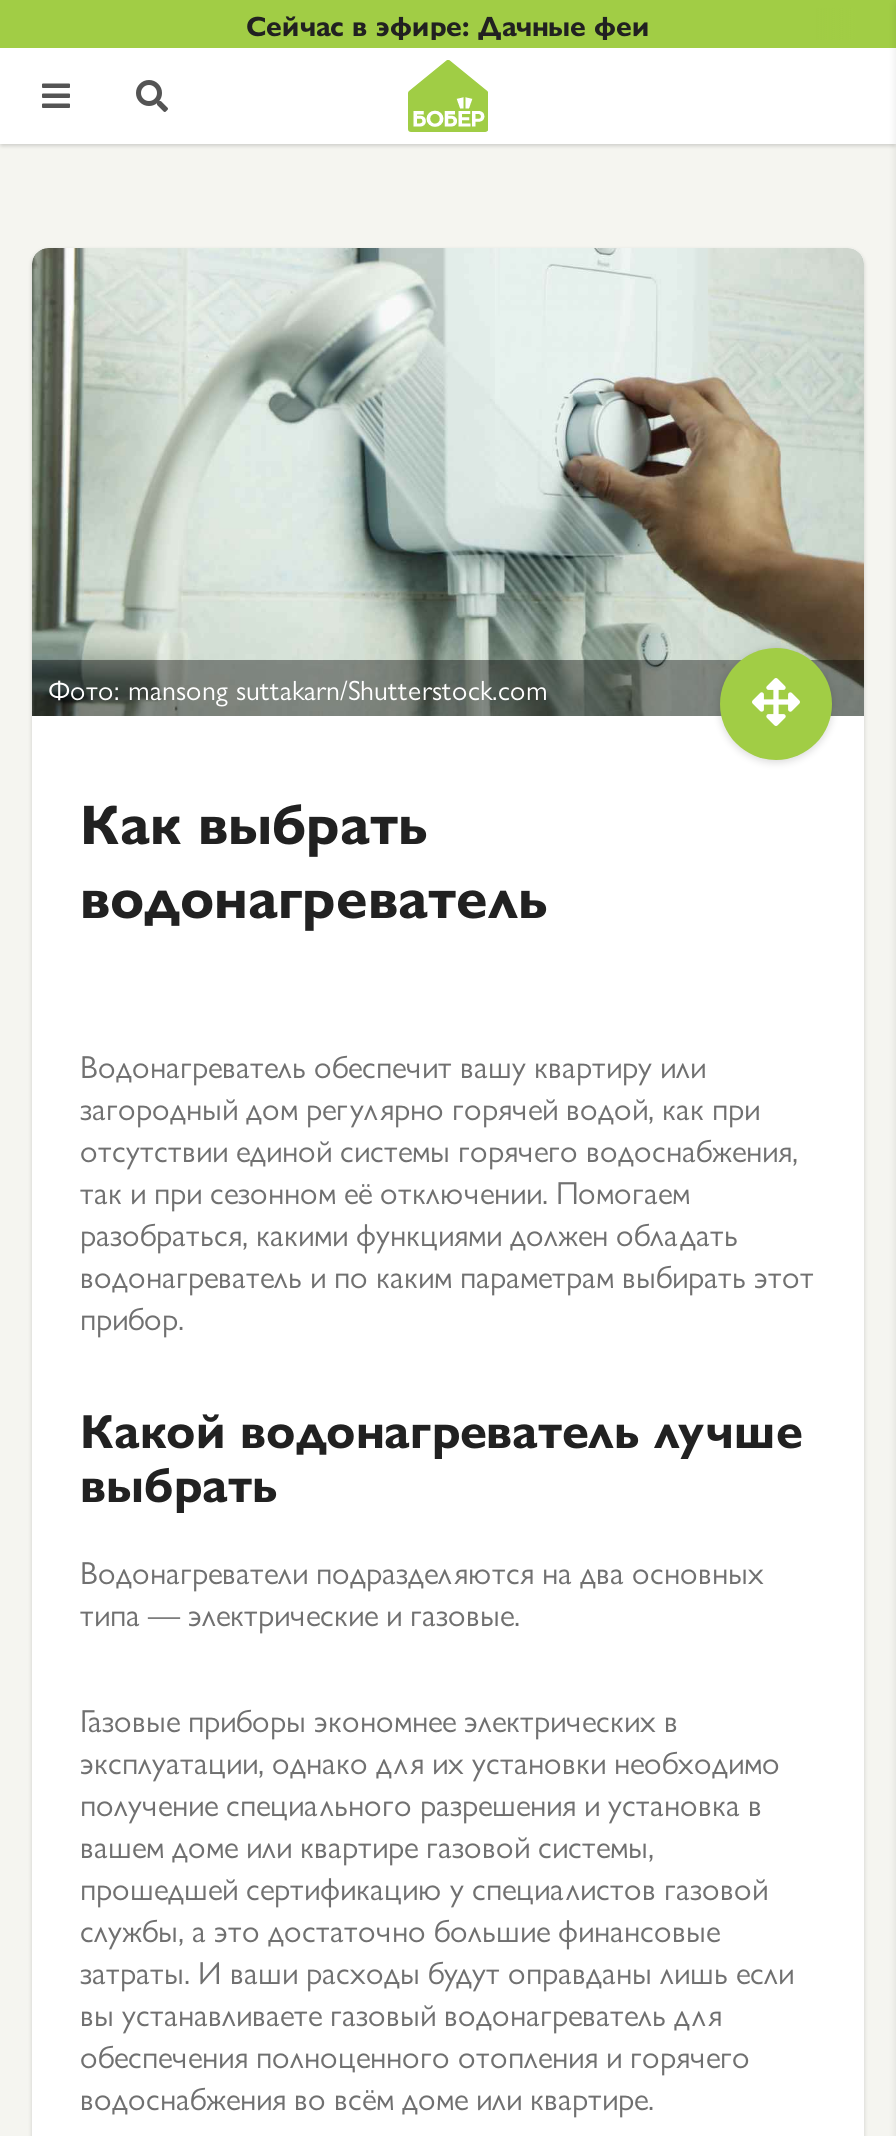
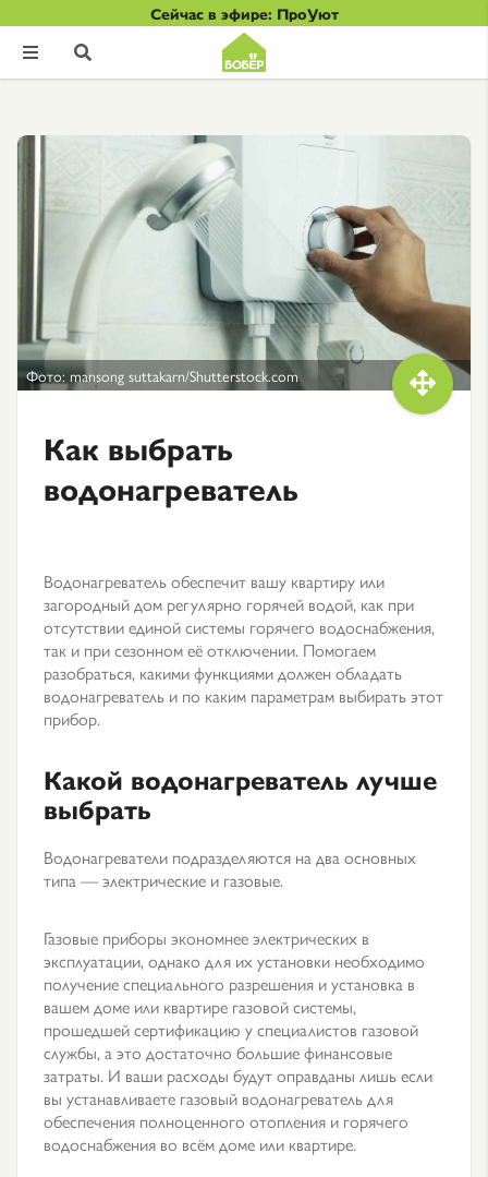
- Сейчас в эфире: Дачные феи
+ Сейчас в эфире: ПроУют
